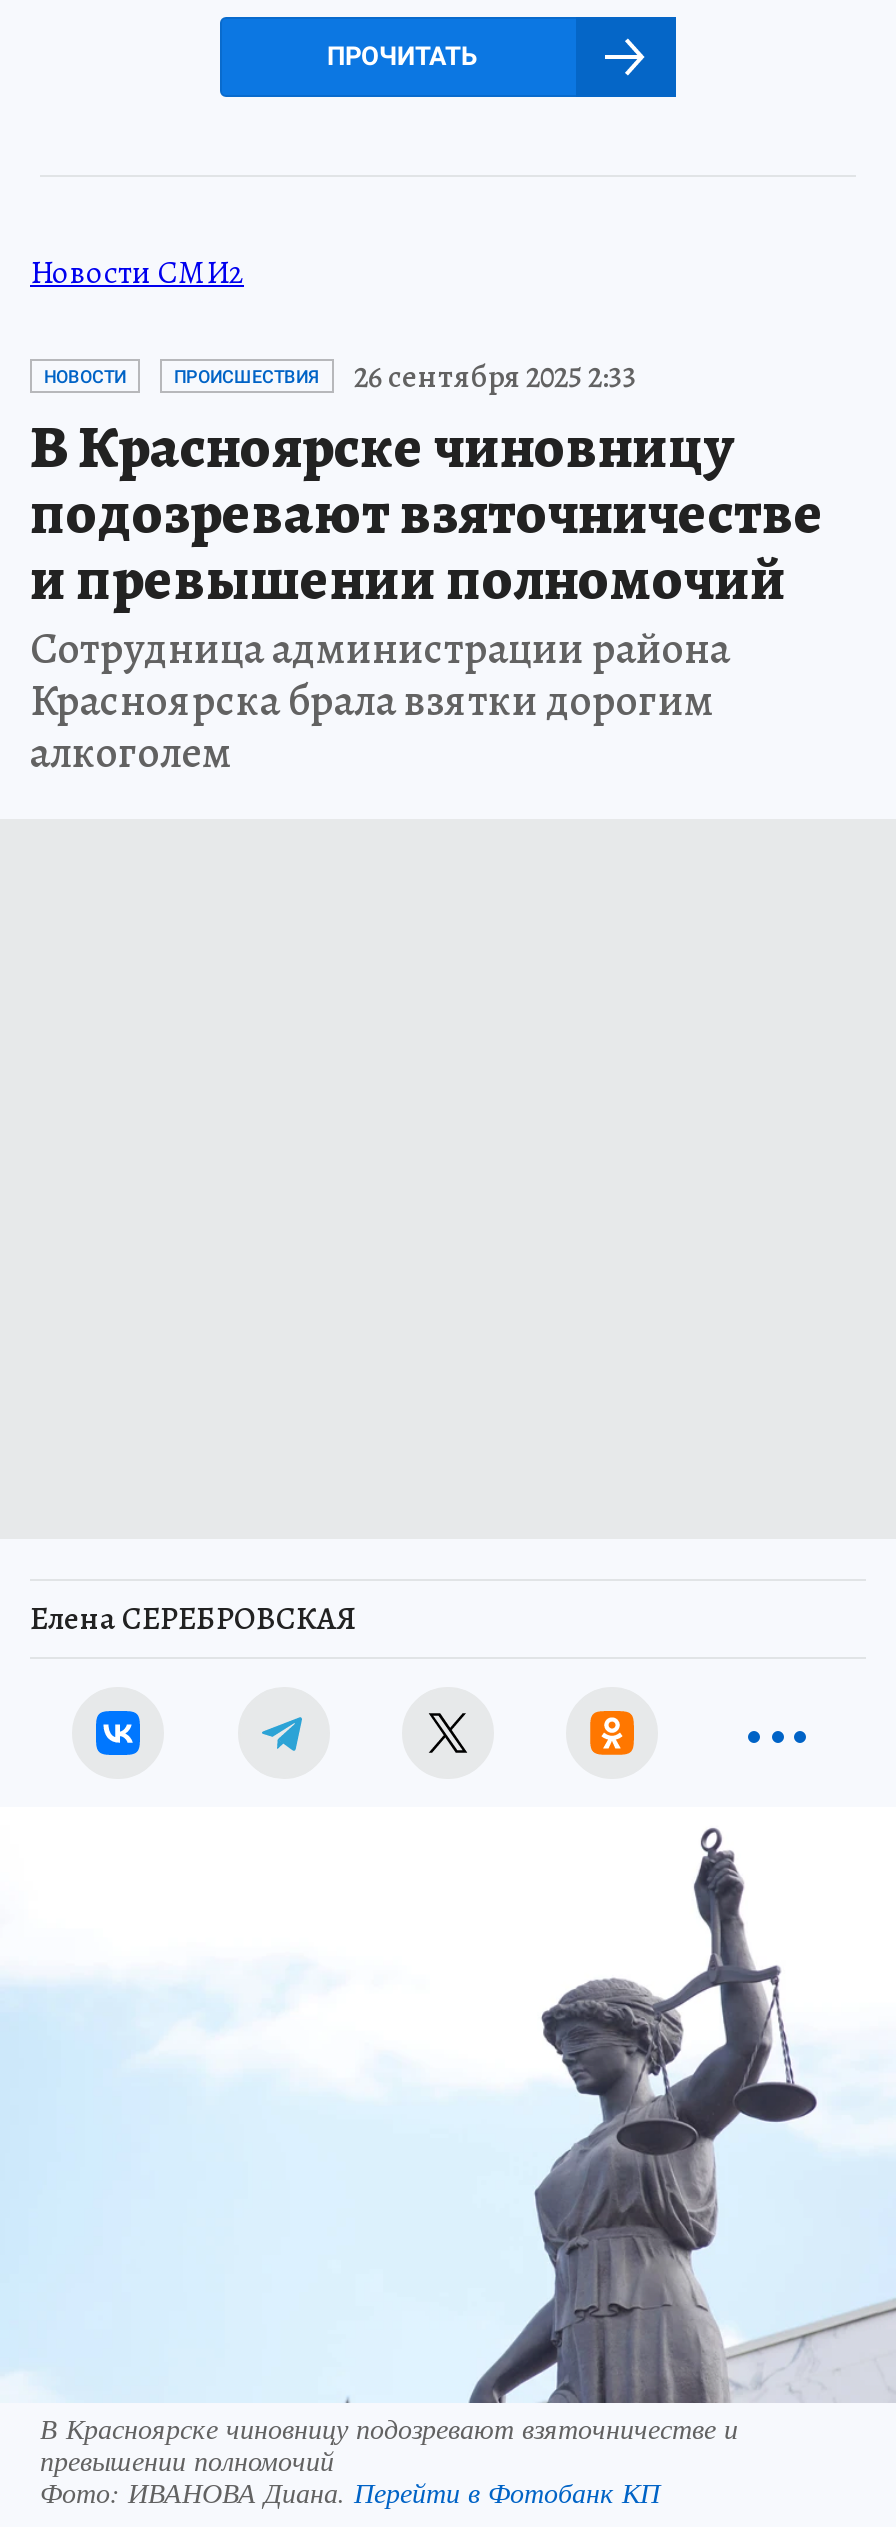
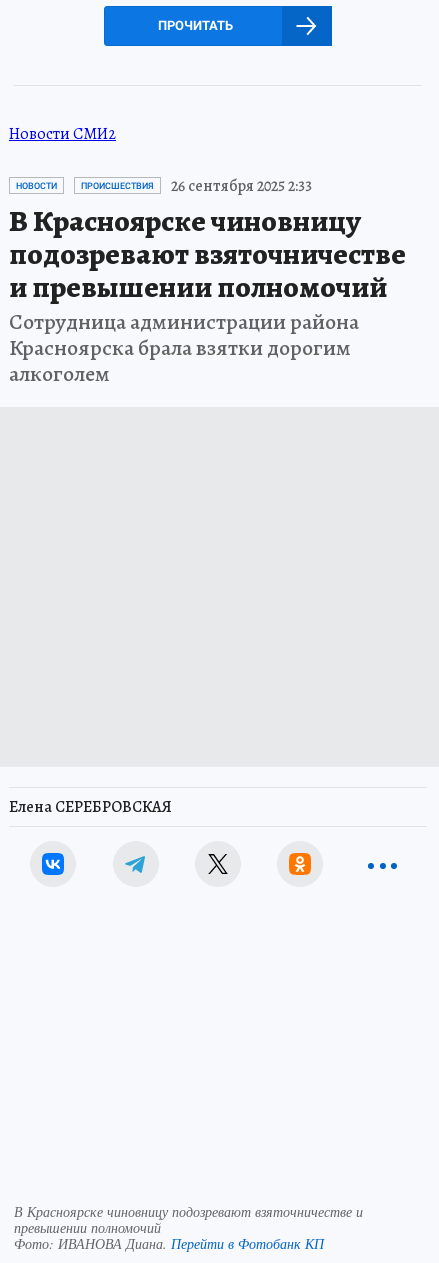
- [image]
